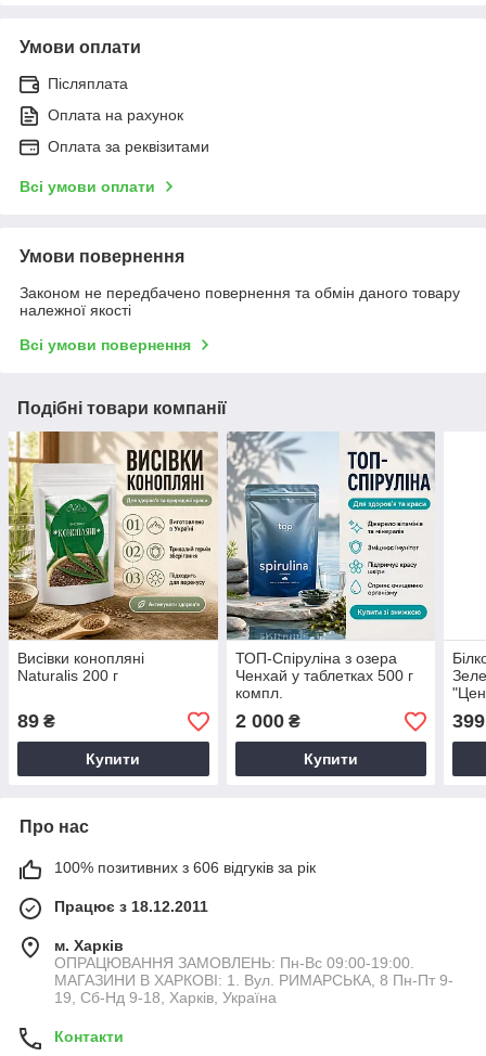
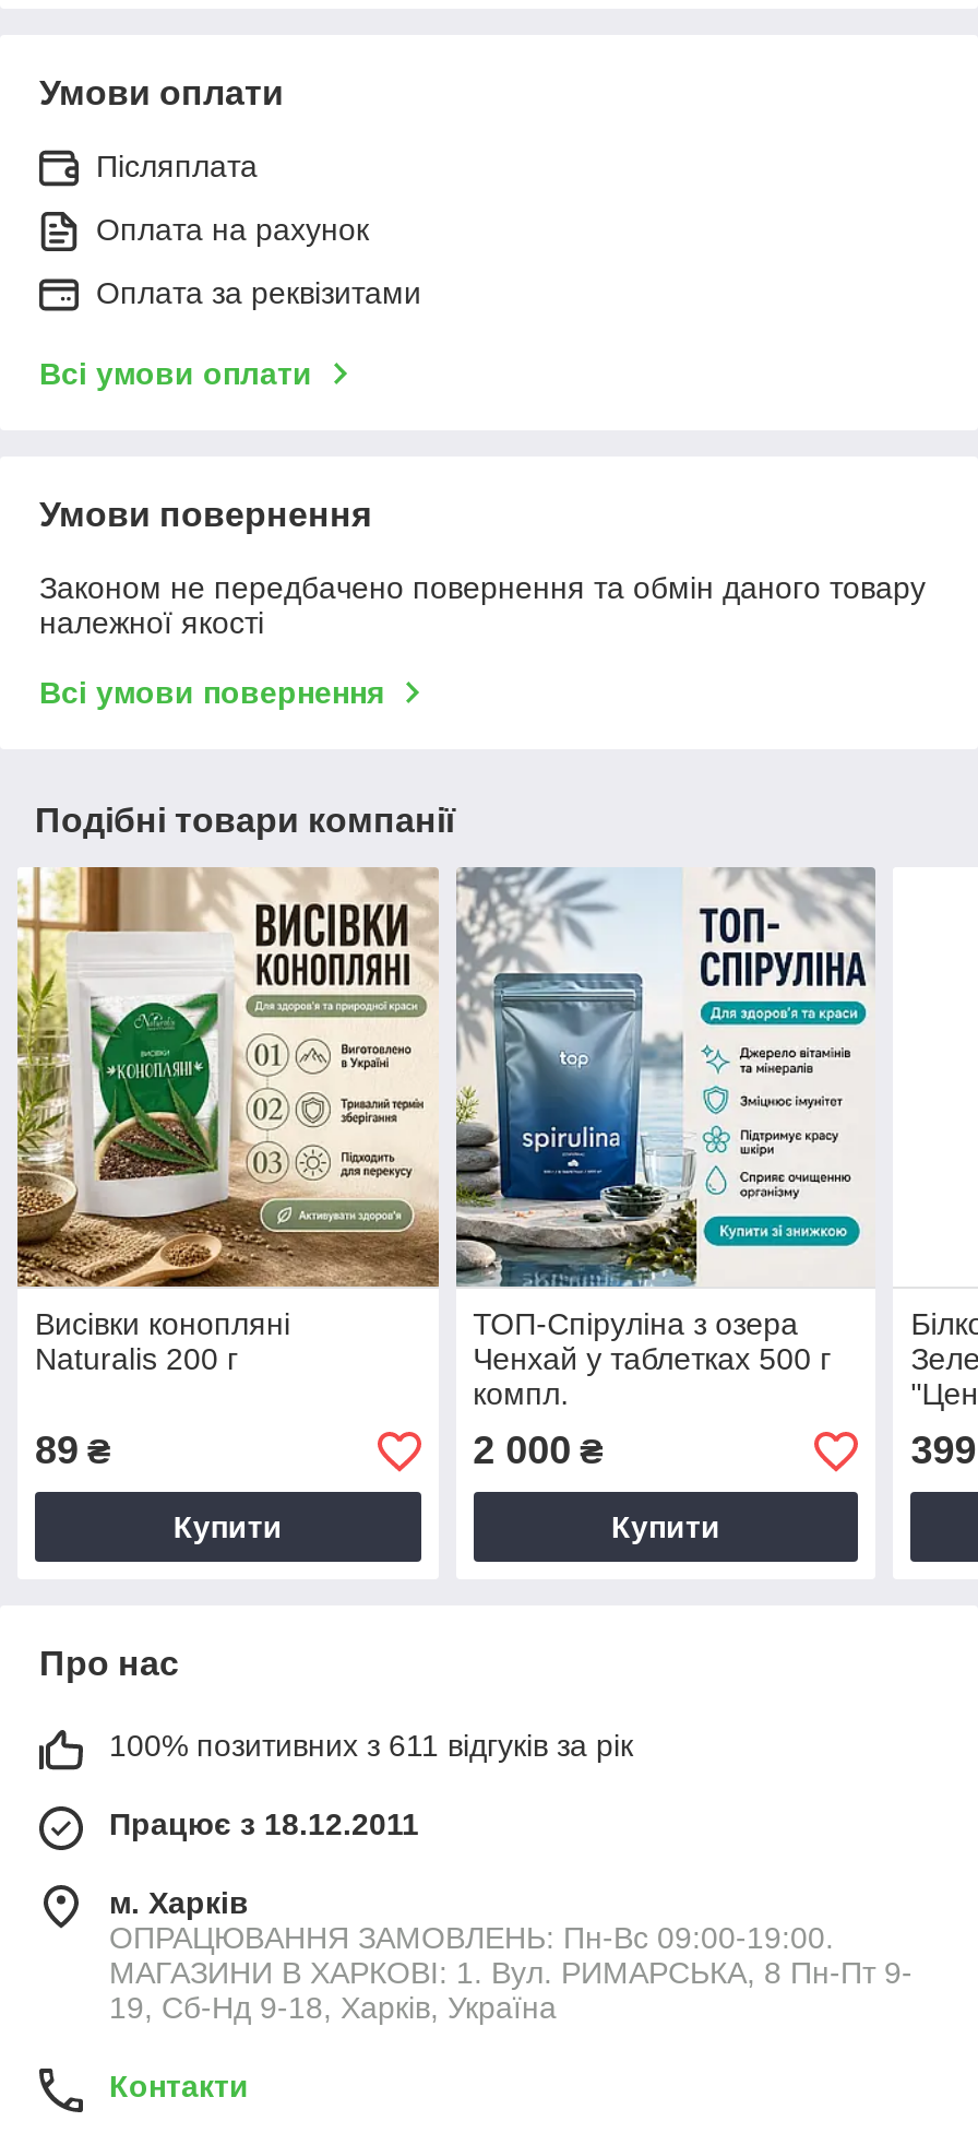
- 100% позитивних з 606 відгуків за рік
+ 100% позитивних з 611 відгуків за рік
